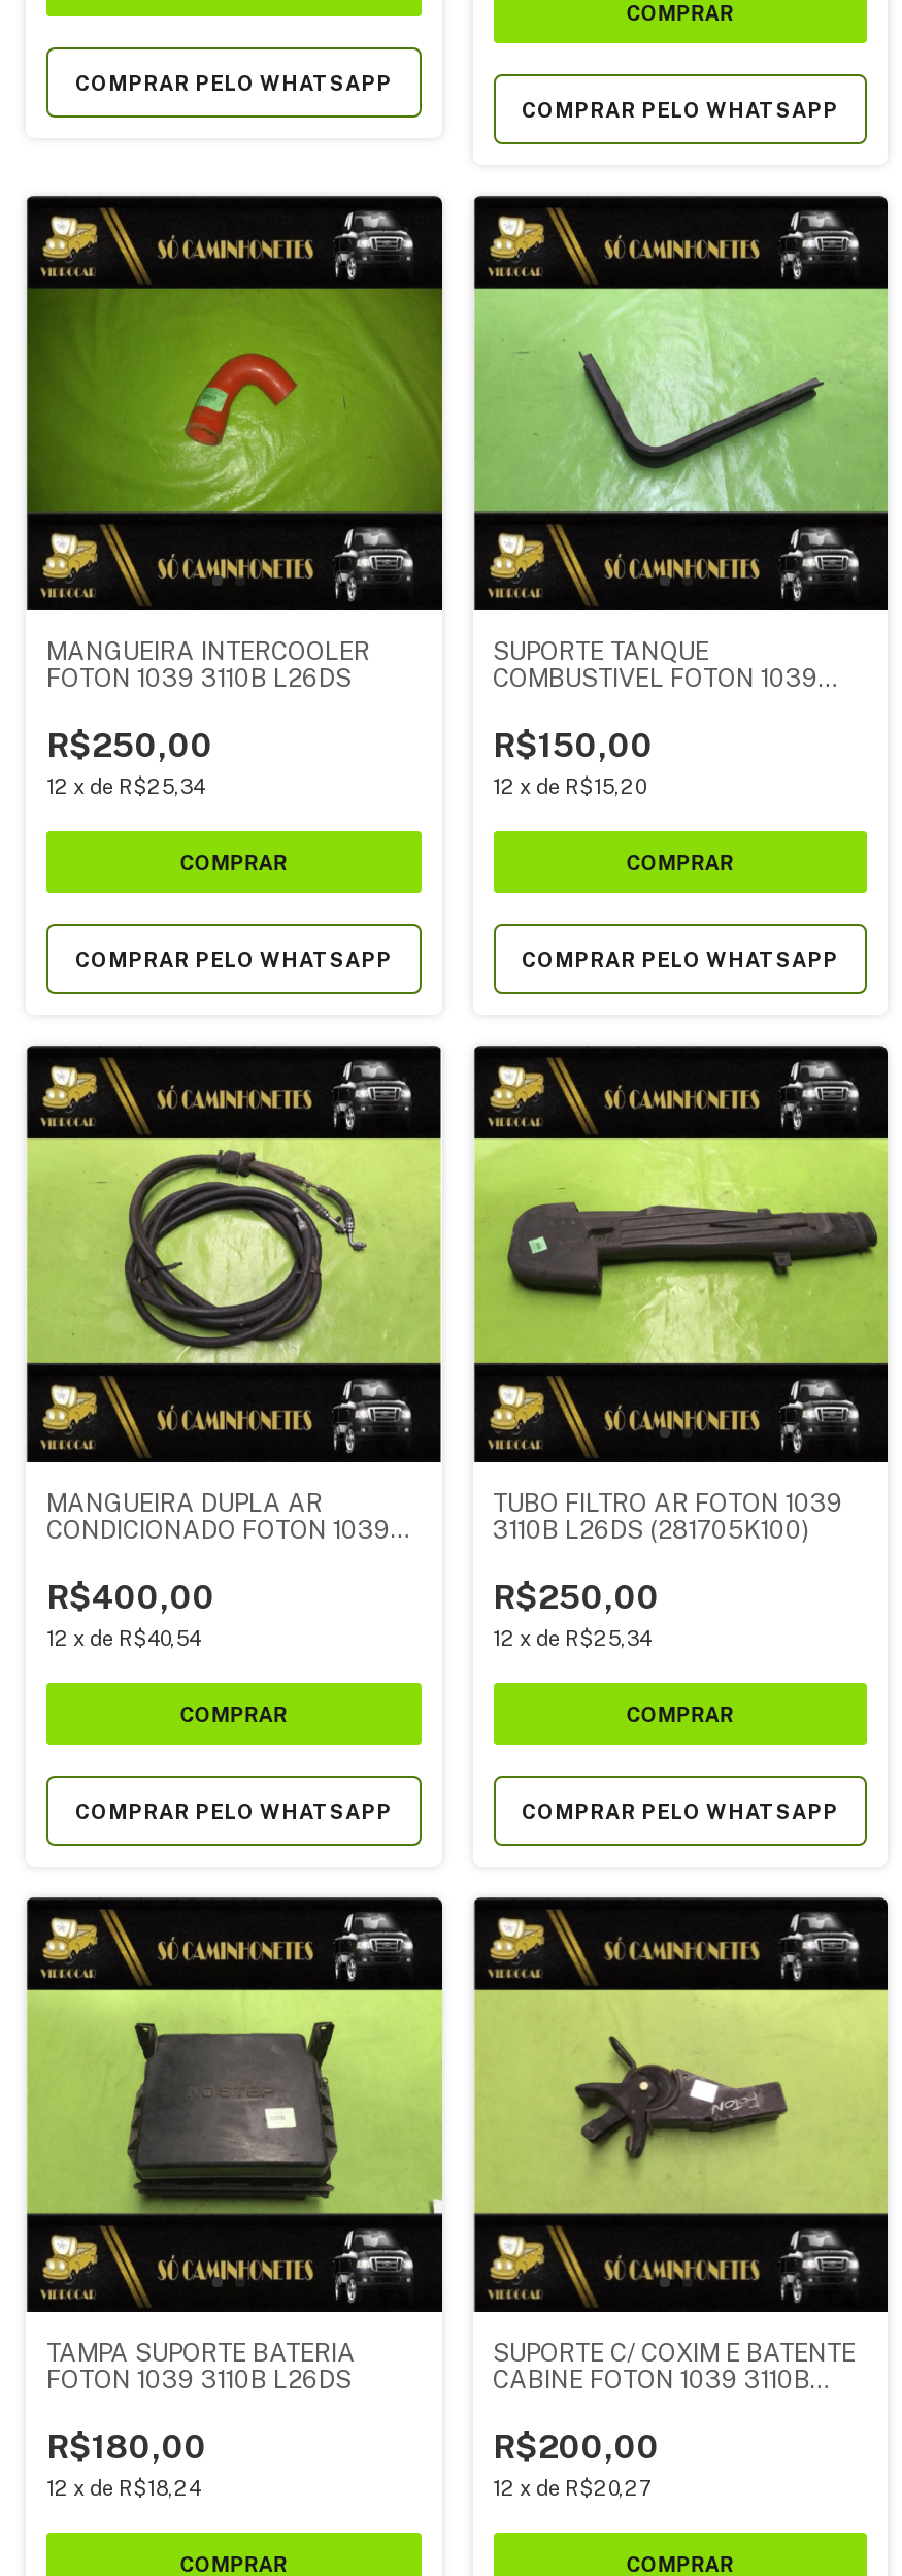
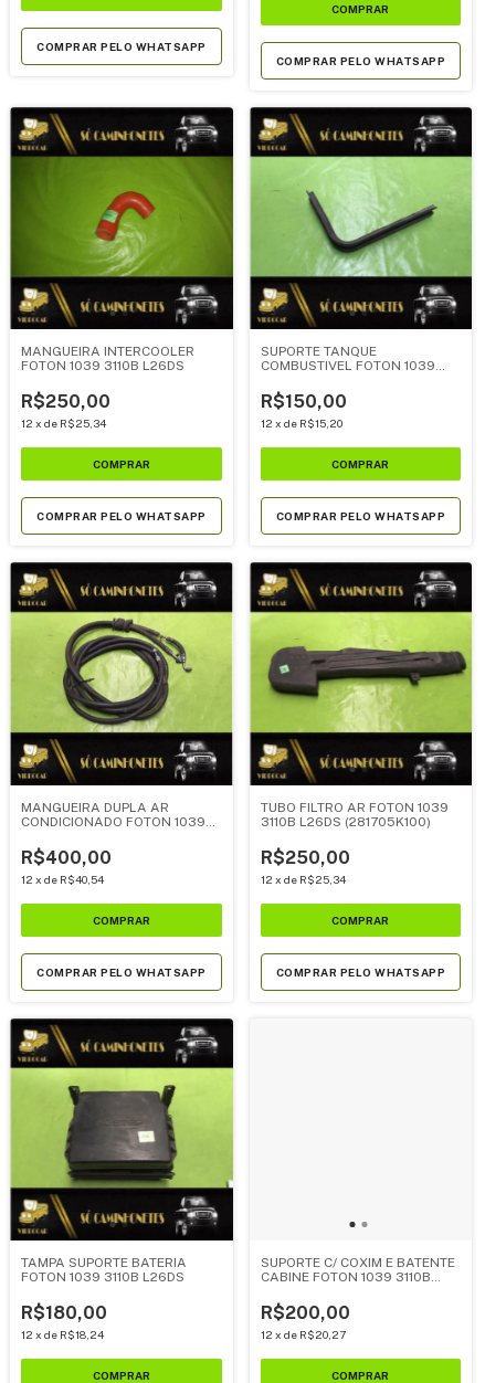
- [image]
